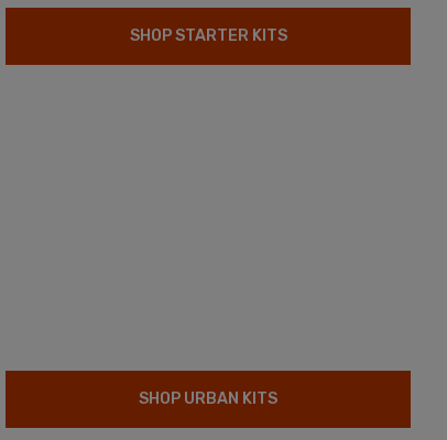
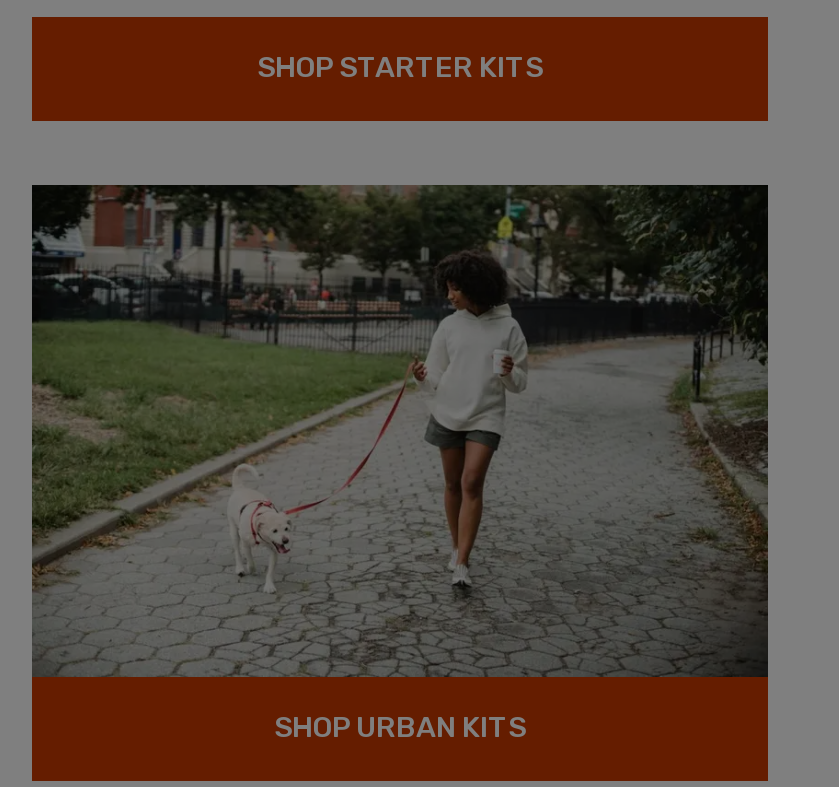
+ [image]
